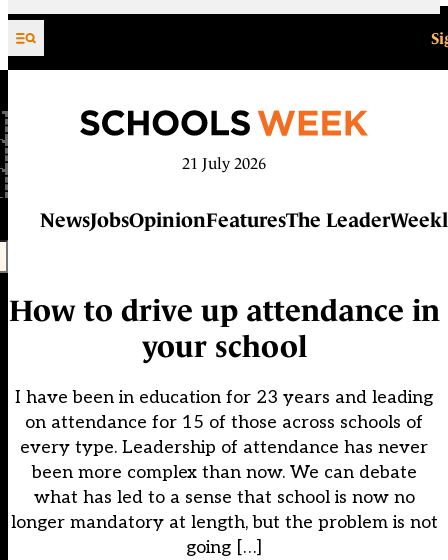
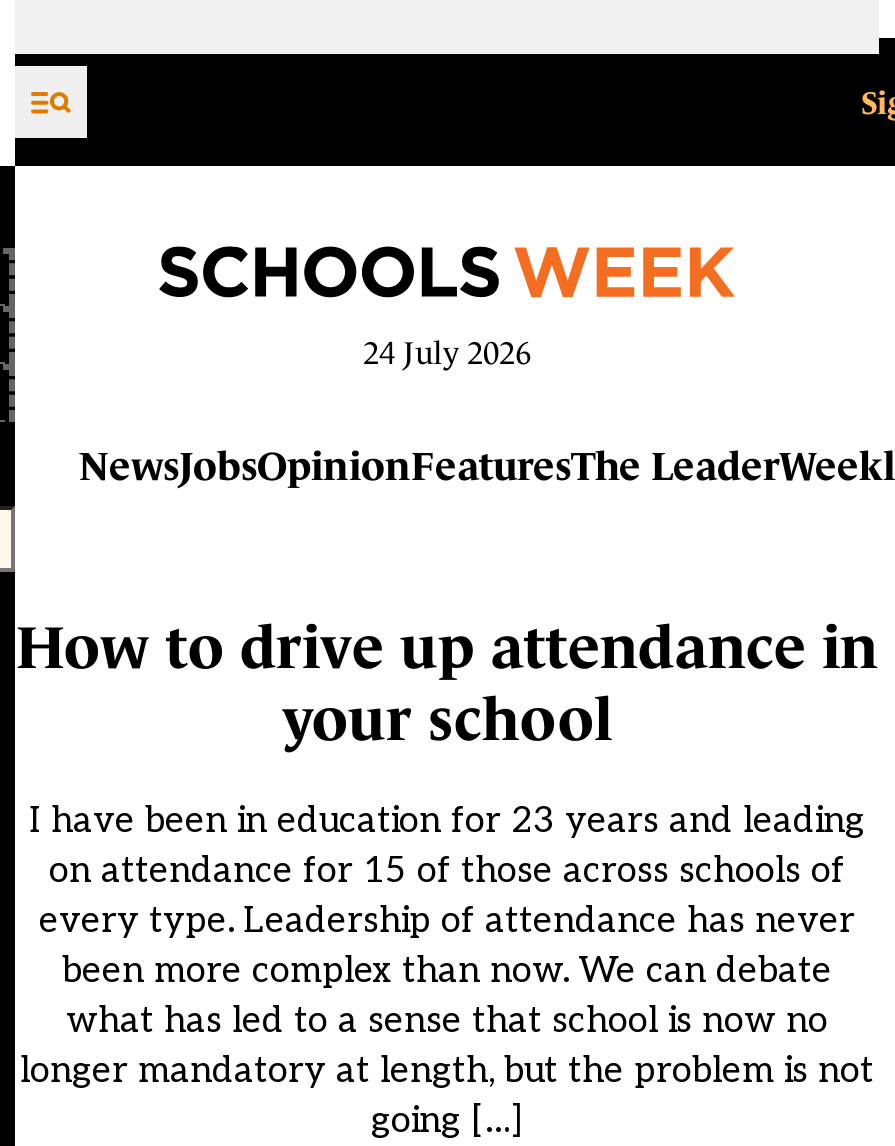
- 21 July 2026
+ 24 July 2026
